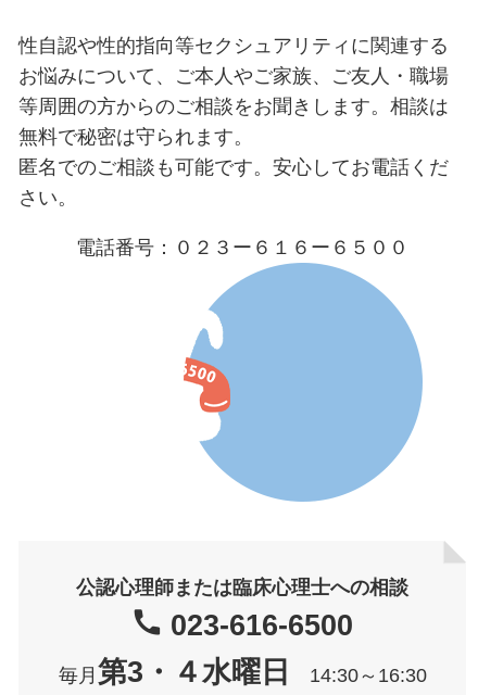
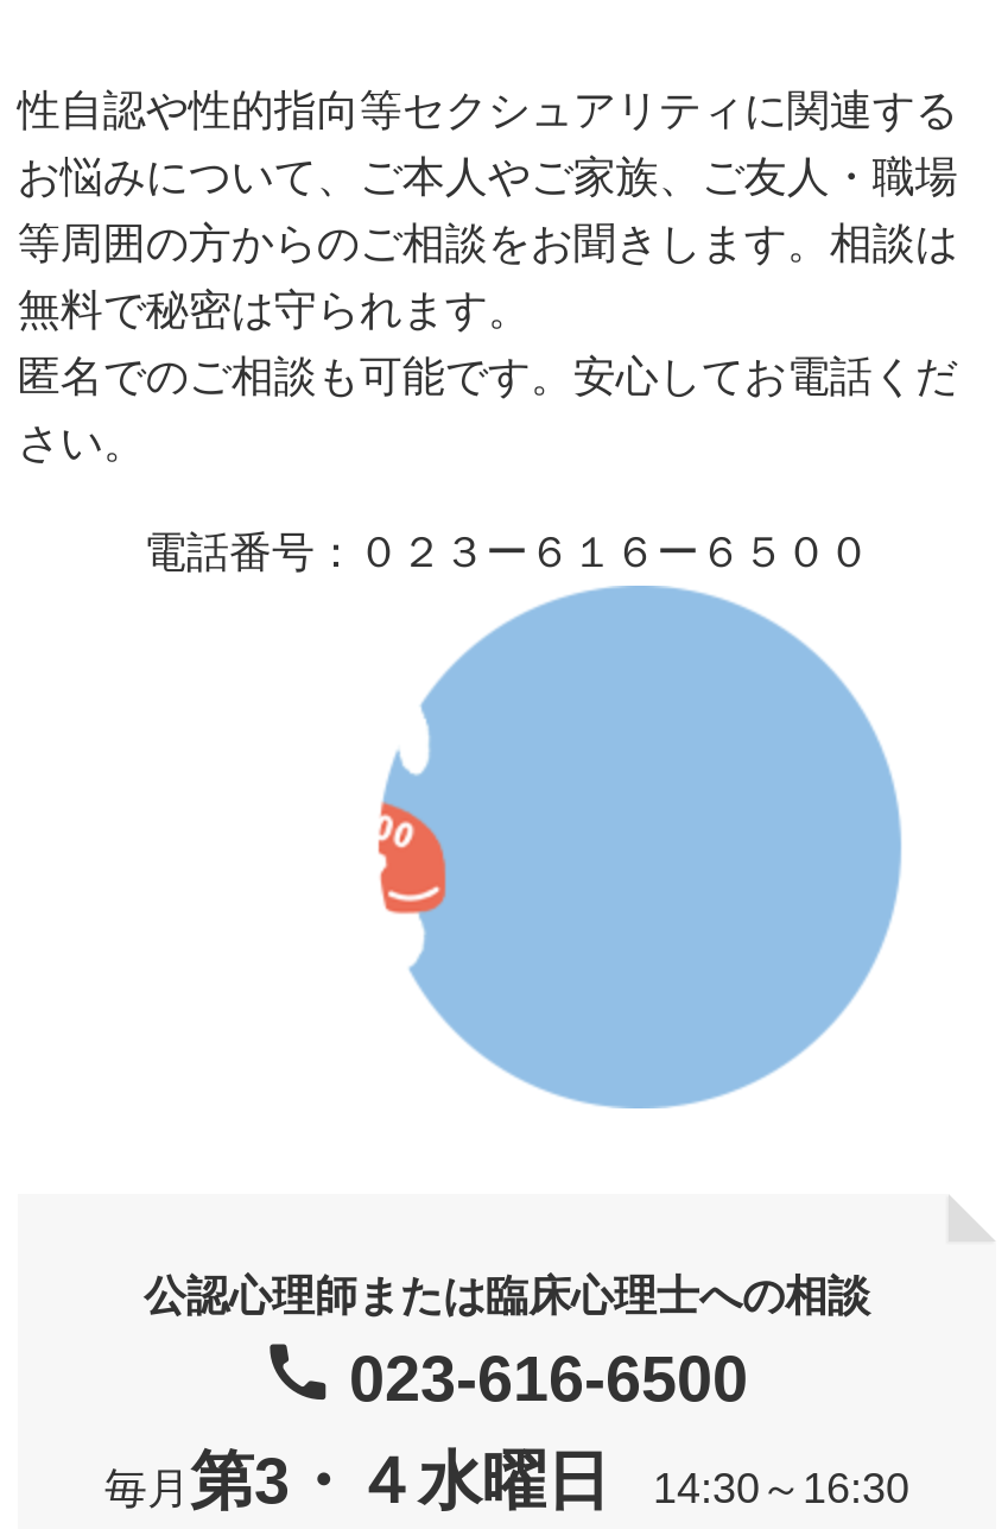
- [image]
+ [image]
